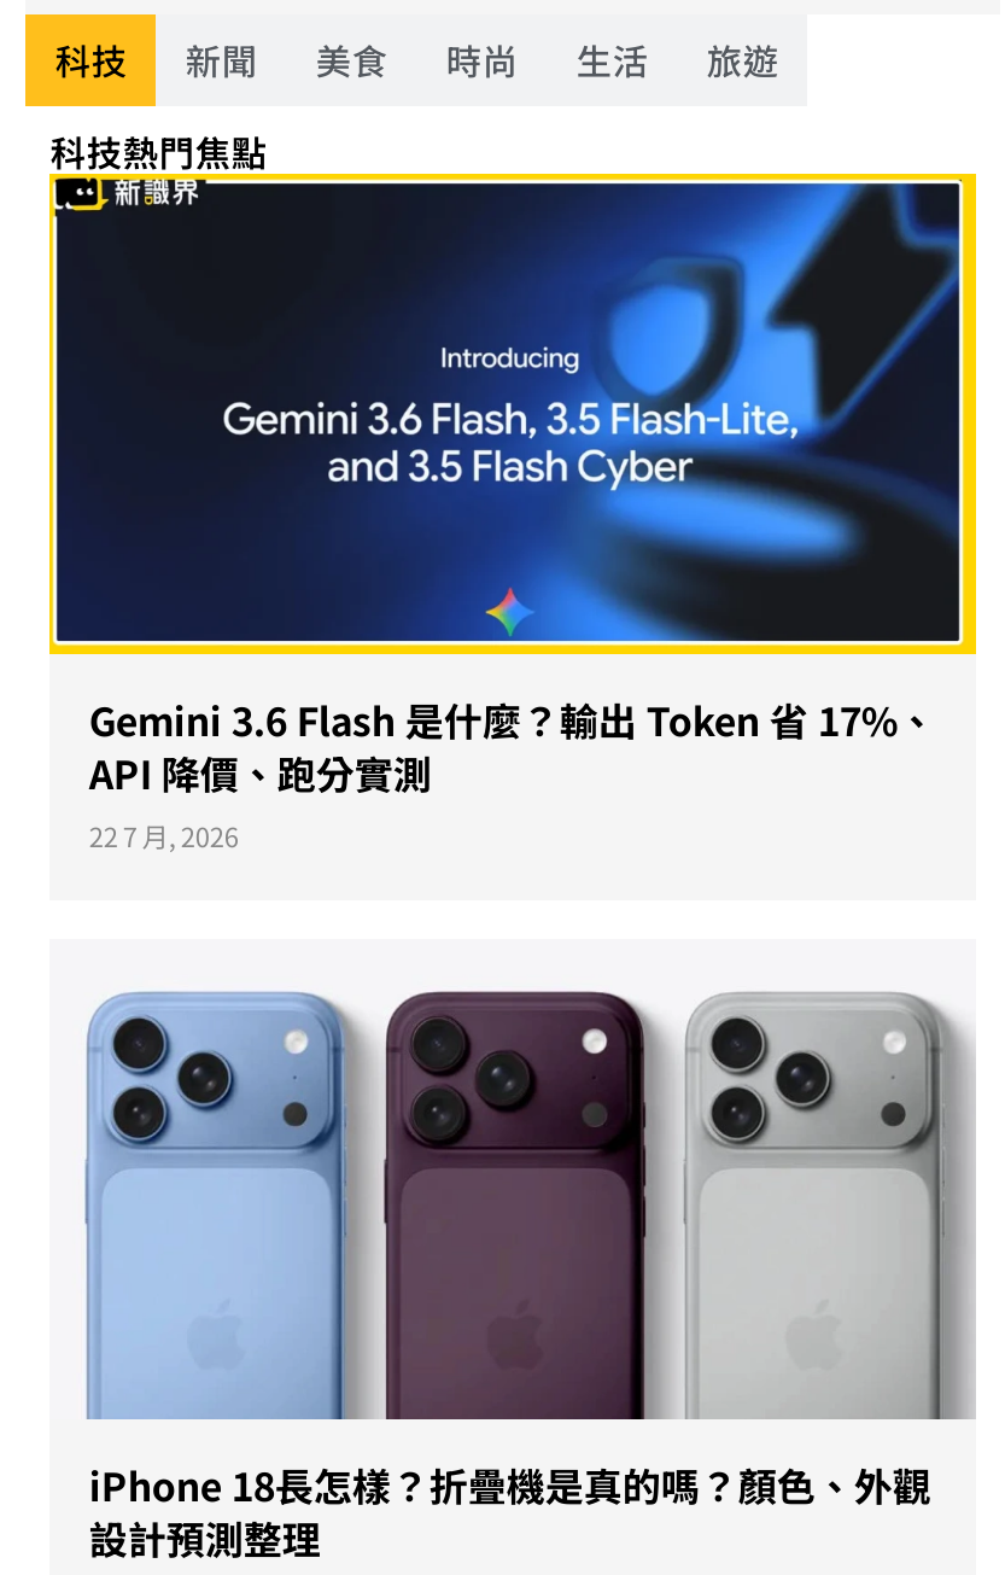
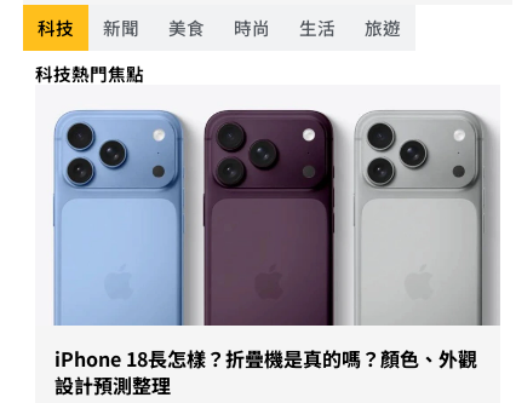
- [image]
- Gemini 3.6 Flash 是什麼？輸出 Token 省 17%、
- API 降價、跑分實測
- 22 7 月, 2026
